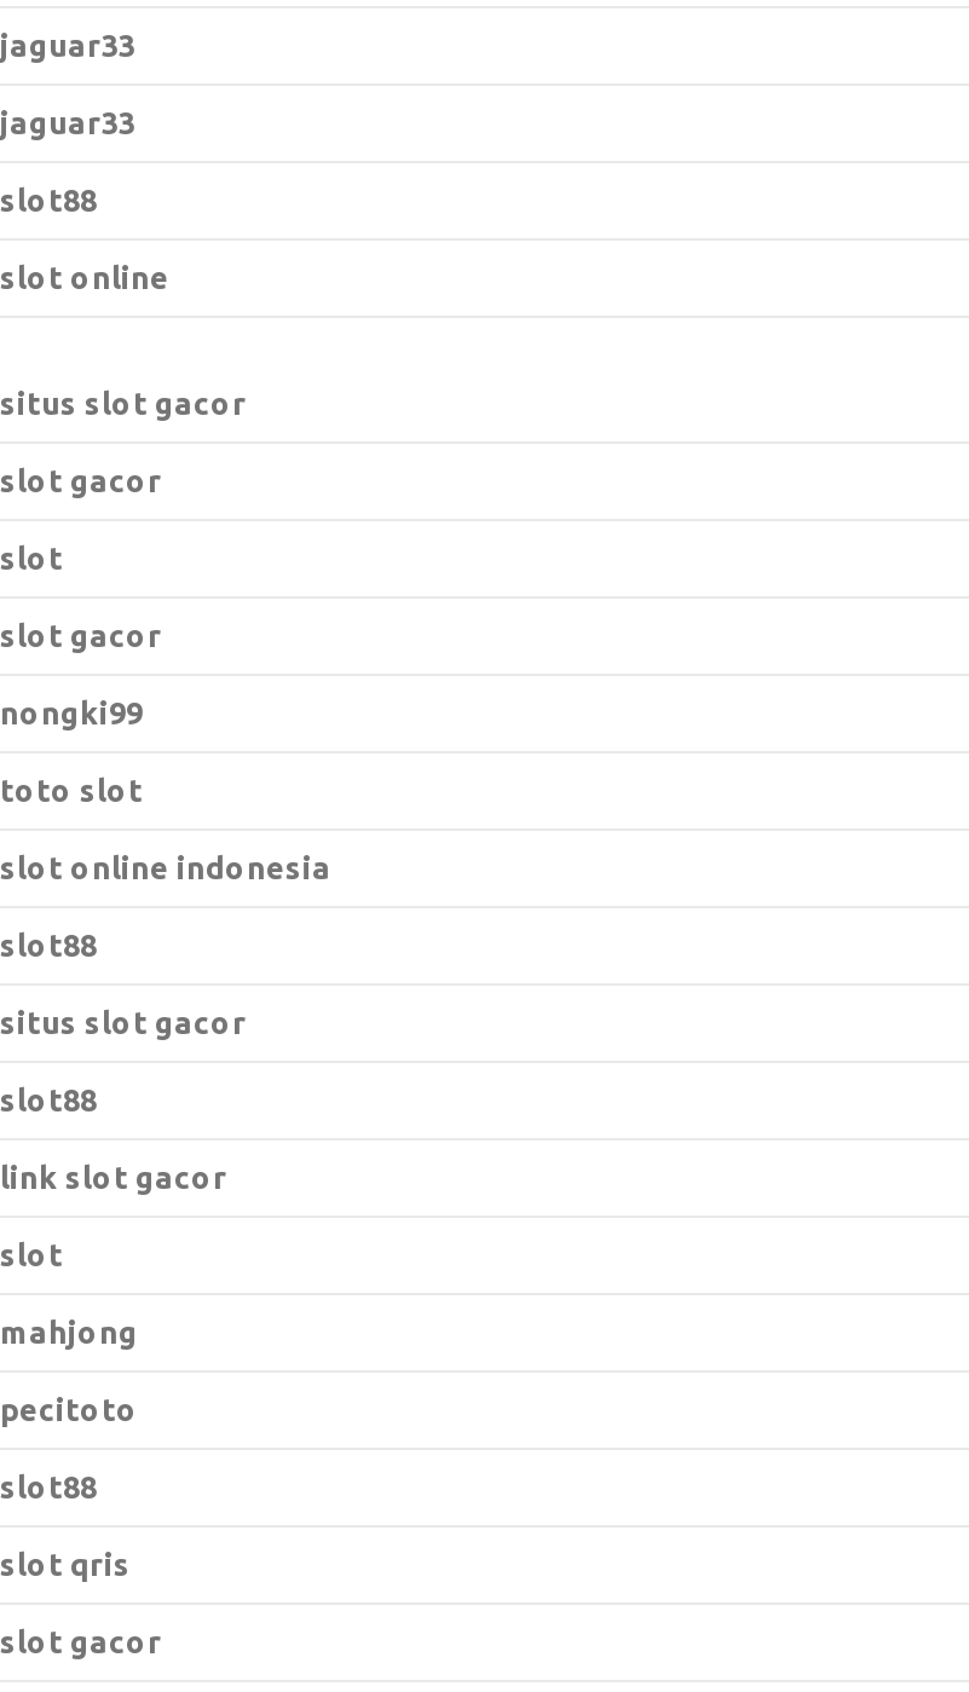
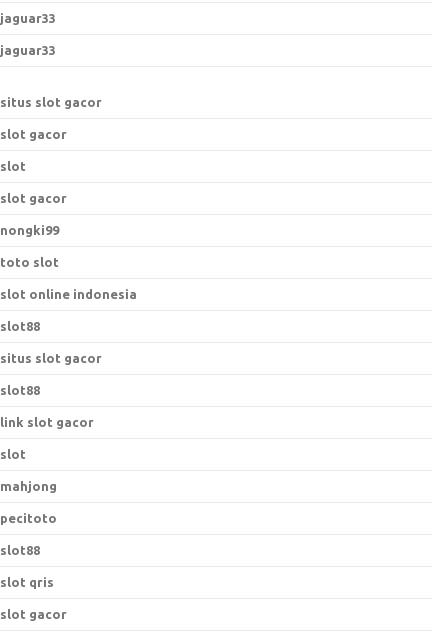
- slot88
- slot online
